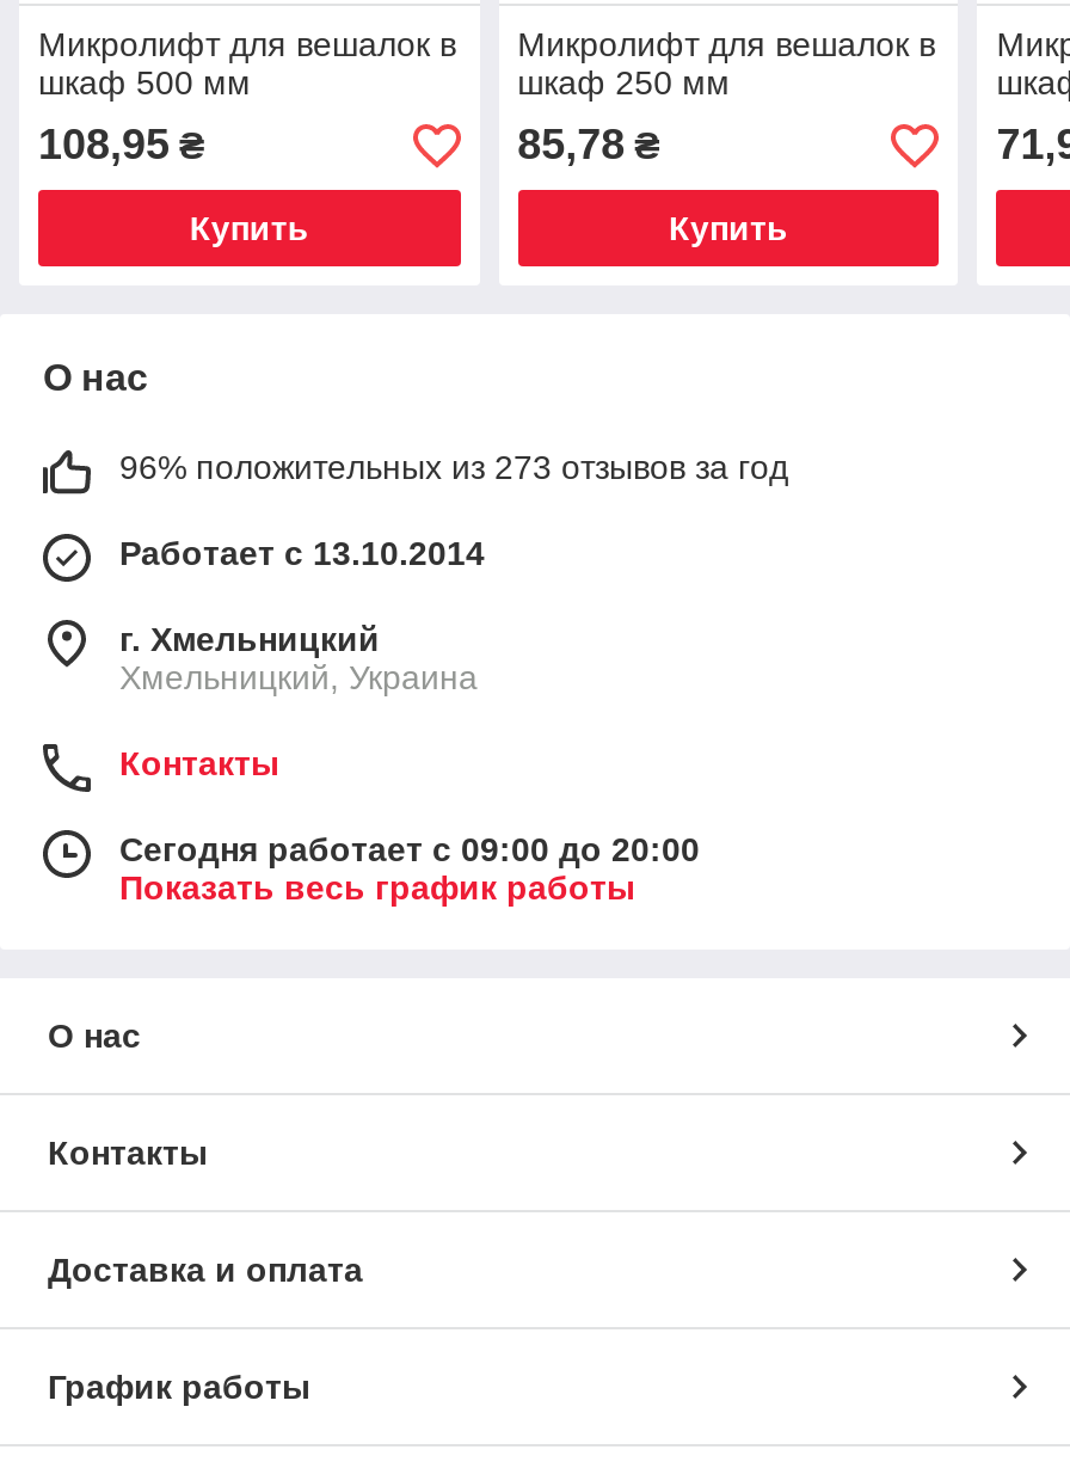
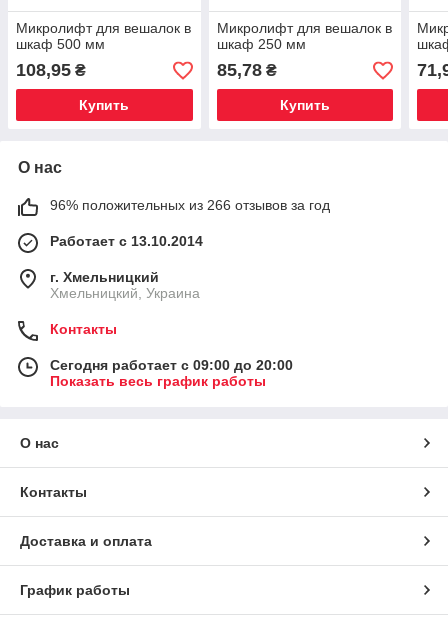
- 96% положительных из 273 отзывов за год
+ 96% положительных из 266 отзывов за год
